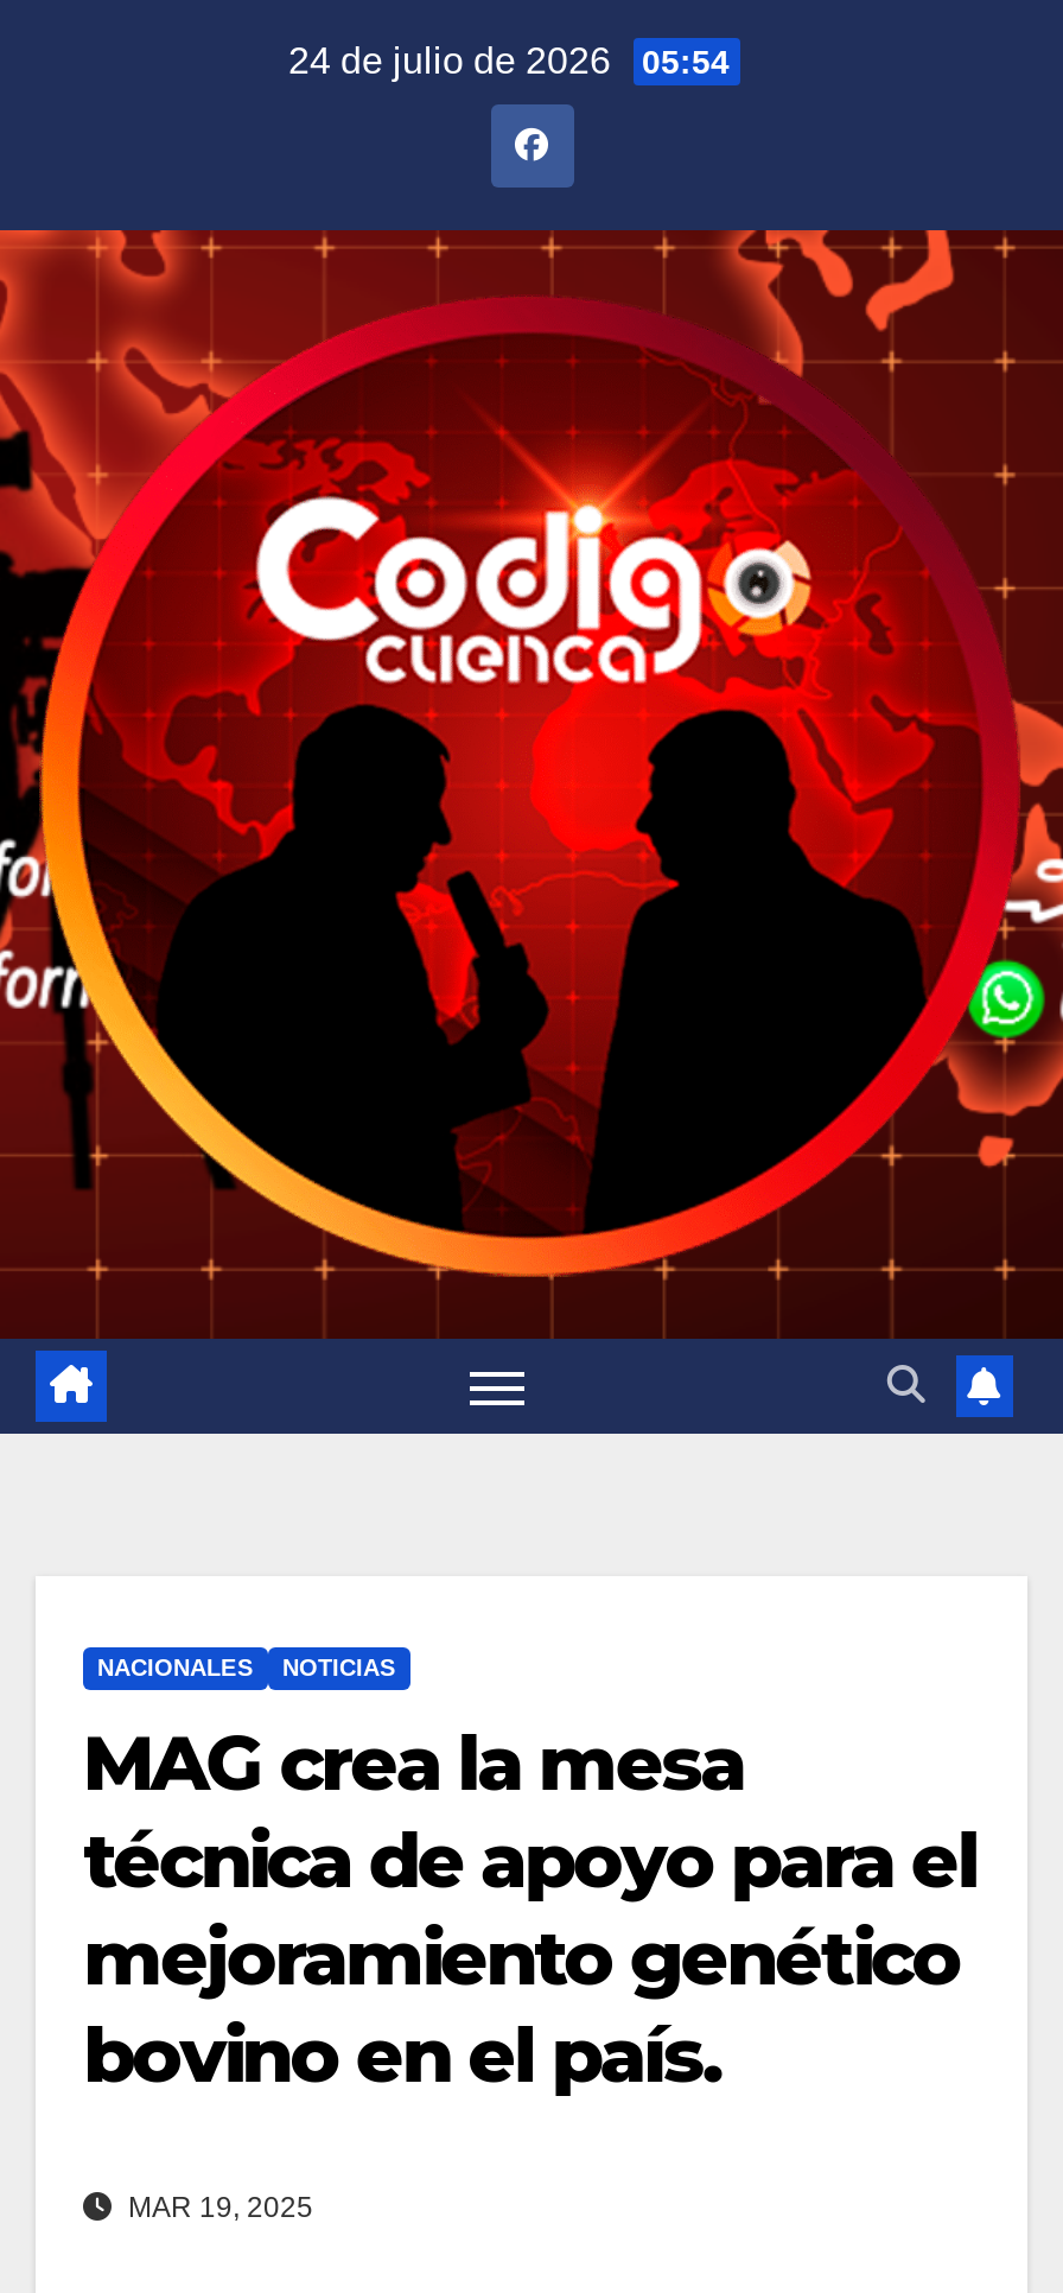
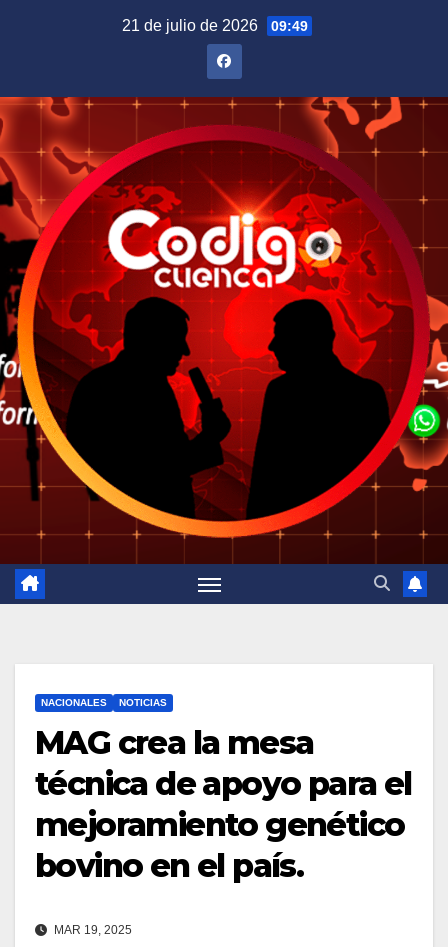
- 24 de julio de 2026 05:54
+ 21 de julio de 2026 09:49
